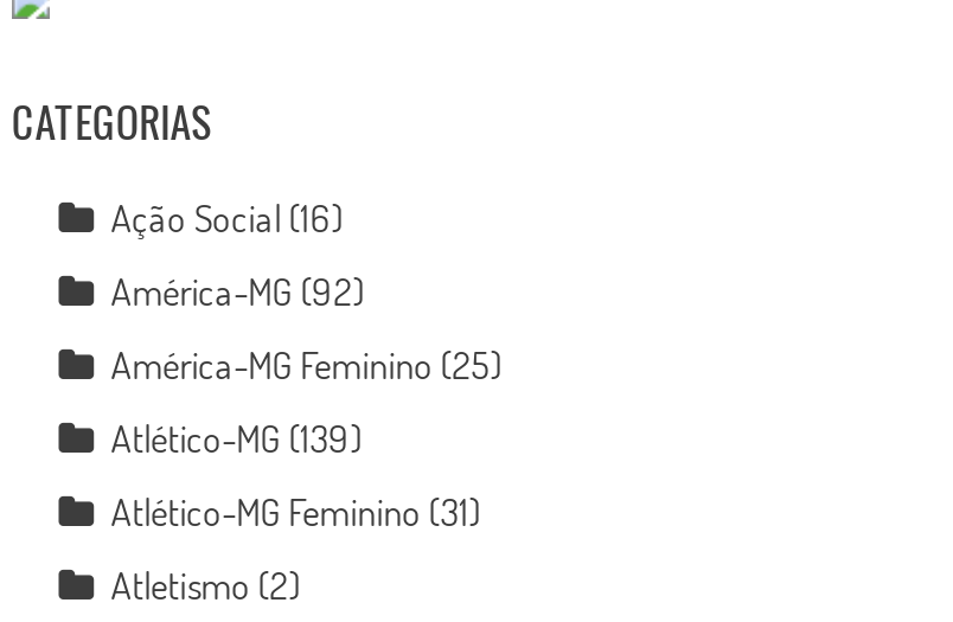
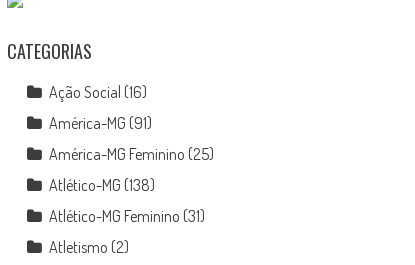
- América-MG (92)
+ América-MG (91)

- Atlético-MG (139)
+ Atlético-MG (138)
